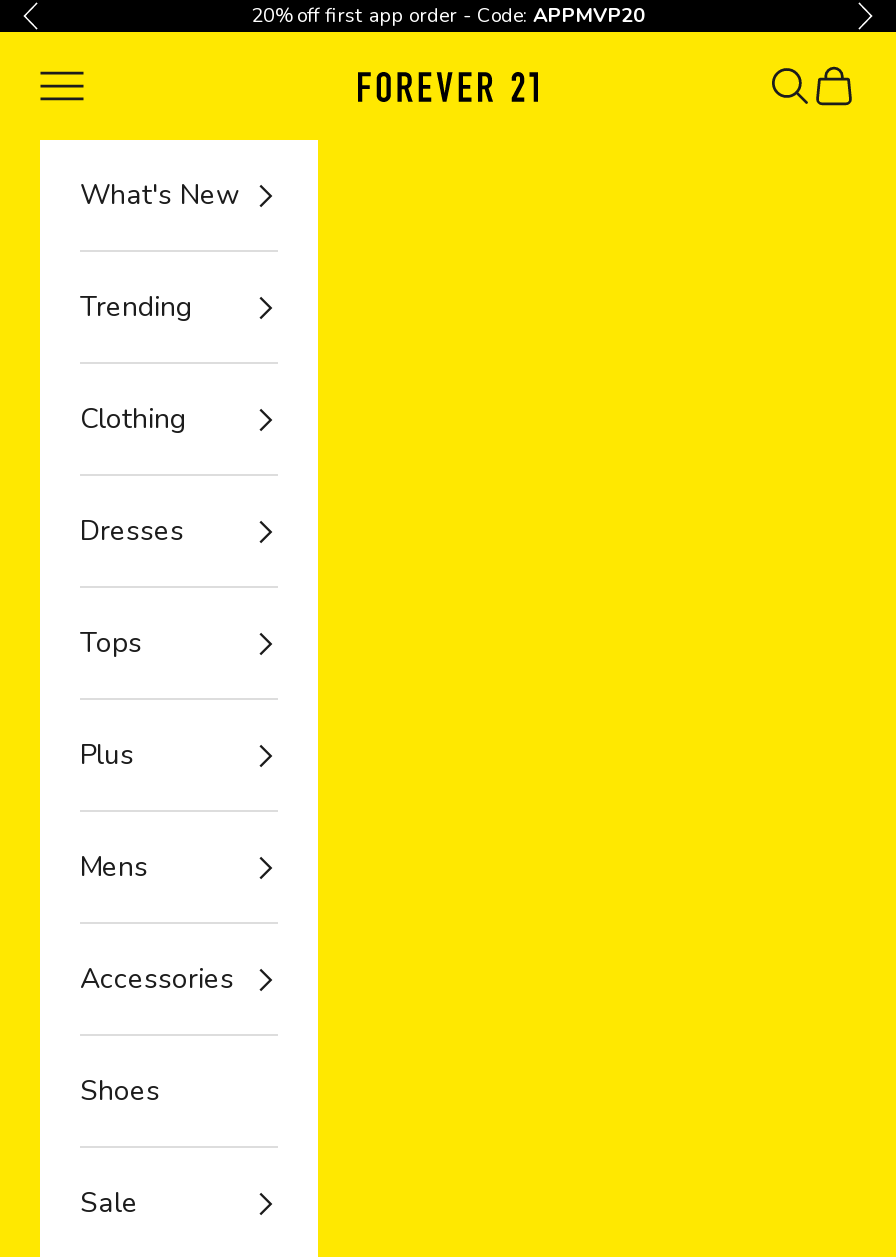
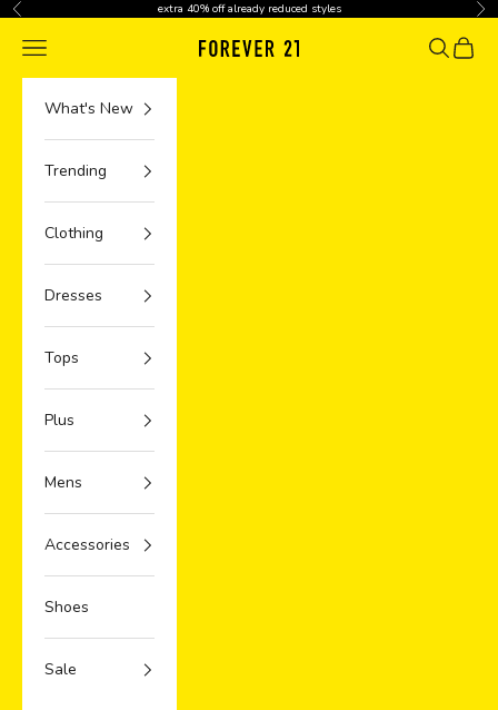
- 20% off first app order - Code: APPMVP20
+ extra 40% off already reduced styles
